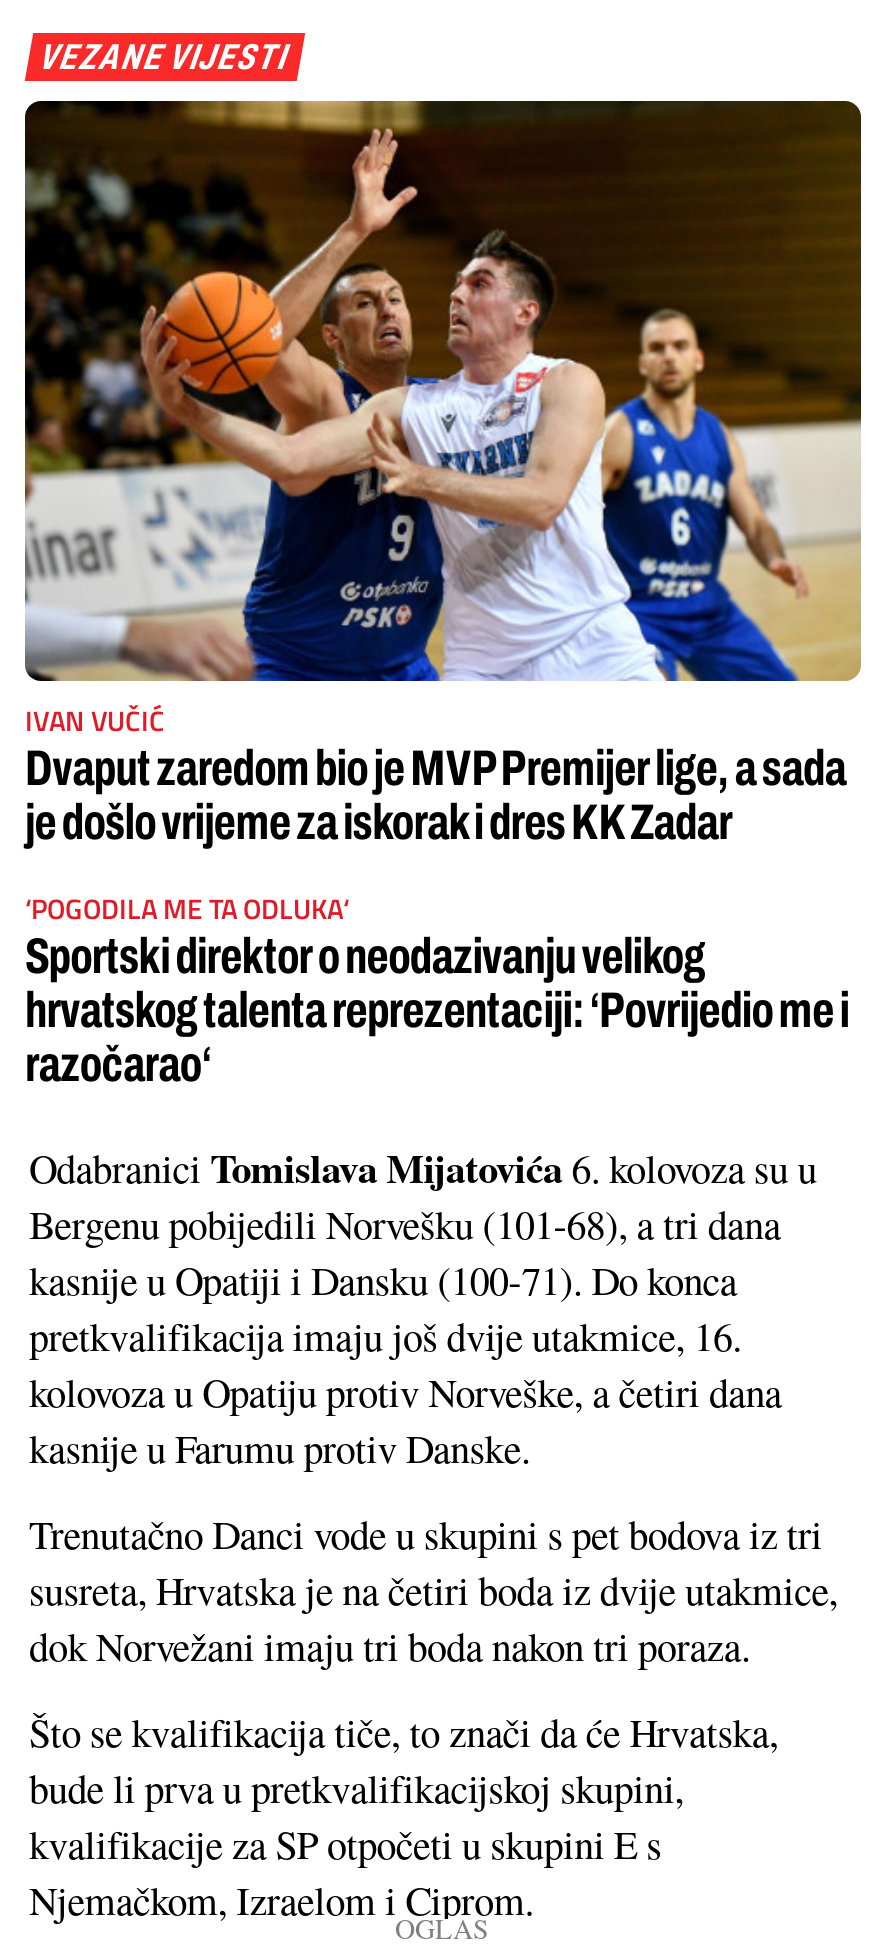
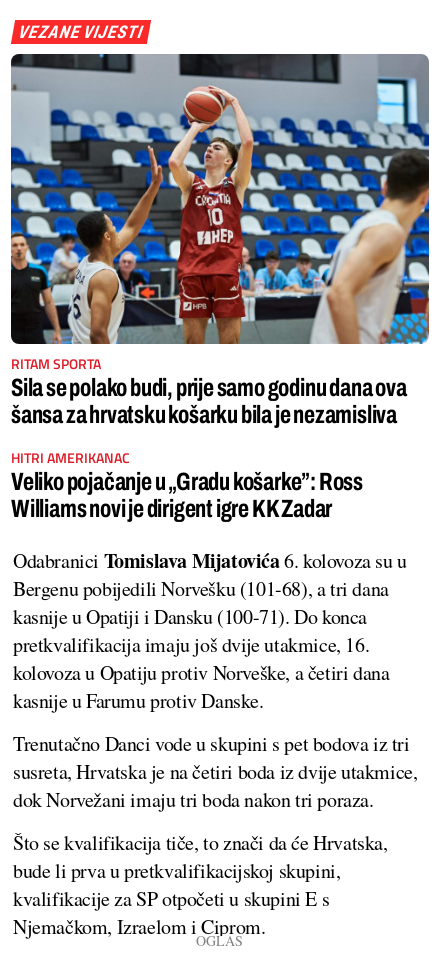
- [image]
- IVAN VUČIĆ
- Dvaput zaredom bio je MVP Premijer lige, a sada
- je došlo vrijeme za iskorak i dres KK Zadar
+ [image]
+ RITAM SPORTA
+ Sila se polako budi, prije samo godinu dana ova
+ šansa za hrvatsku košarku bila je nezamisliva

- ‘POGODILA ME TA ODLUKA‘
- Sportski direktor o neodazivanju velikog
- hrvatskog talenta reprezentaciji: ‘Povrijedio me i
- razočarao‘
+ HITRI AMERIKANAC
+ Veliko pojačanje u „Gradu košarke”: Ross
+ Williams novi je dirigent igre KK Zadar
